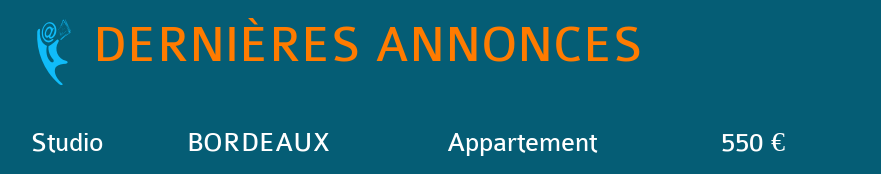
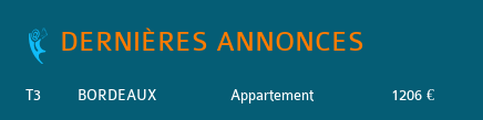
- Studio
+ T3

- 550 €
+ 1206 €
